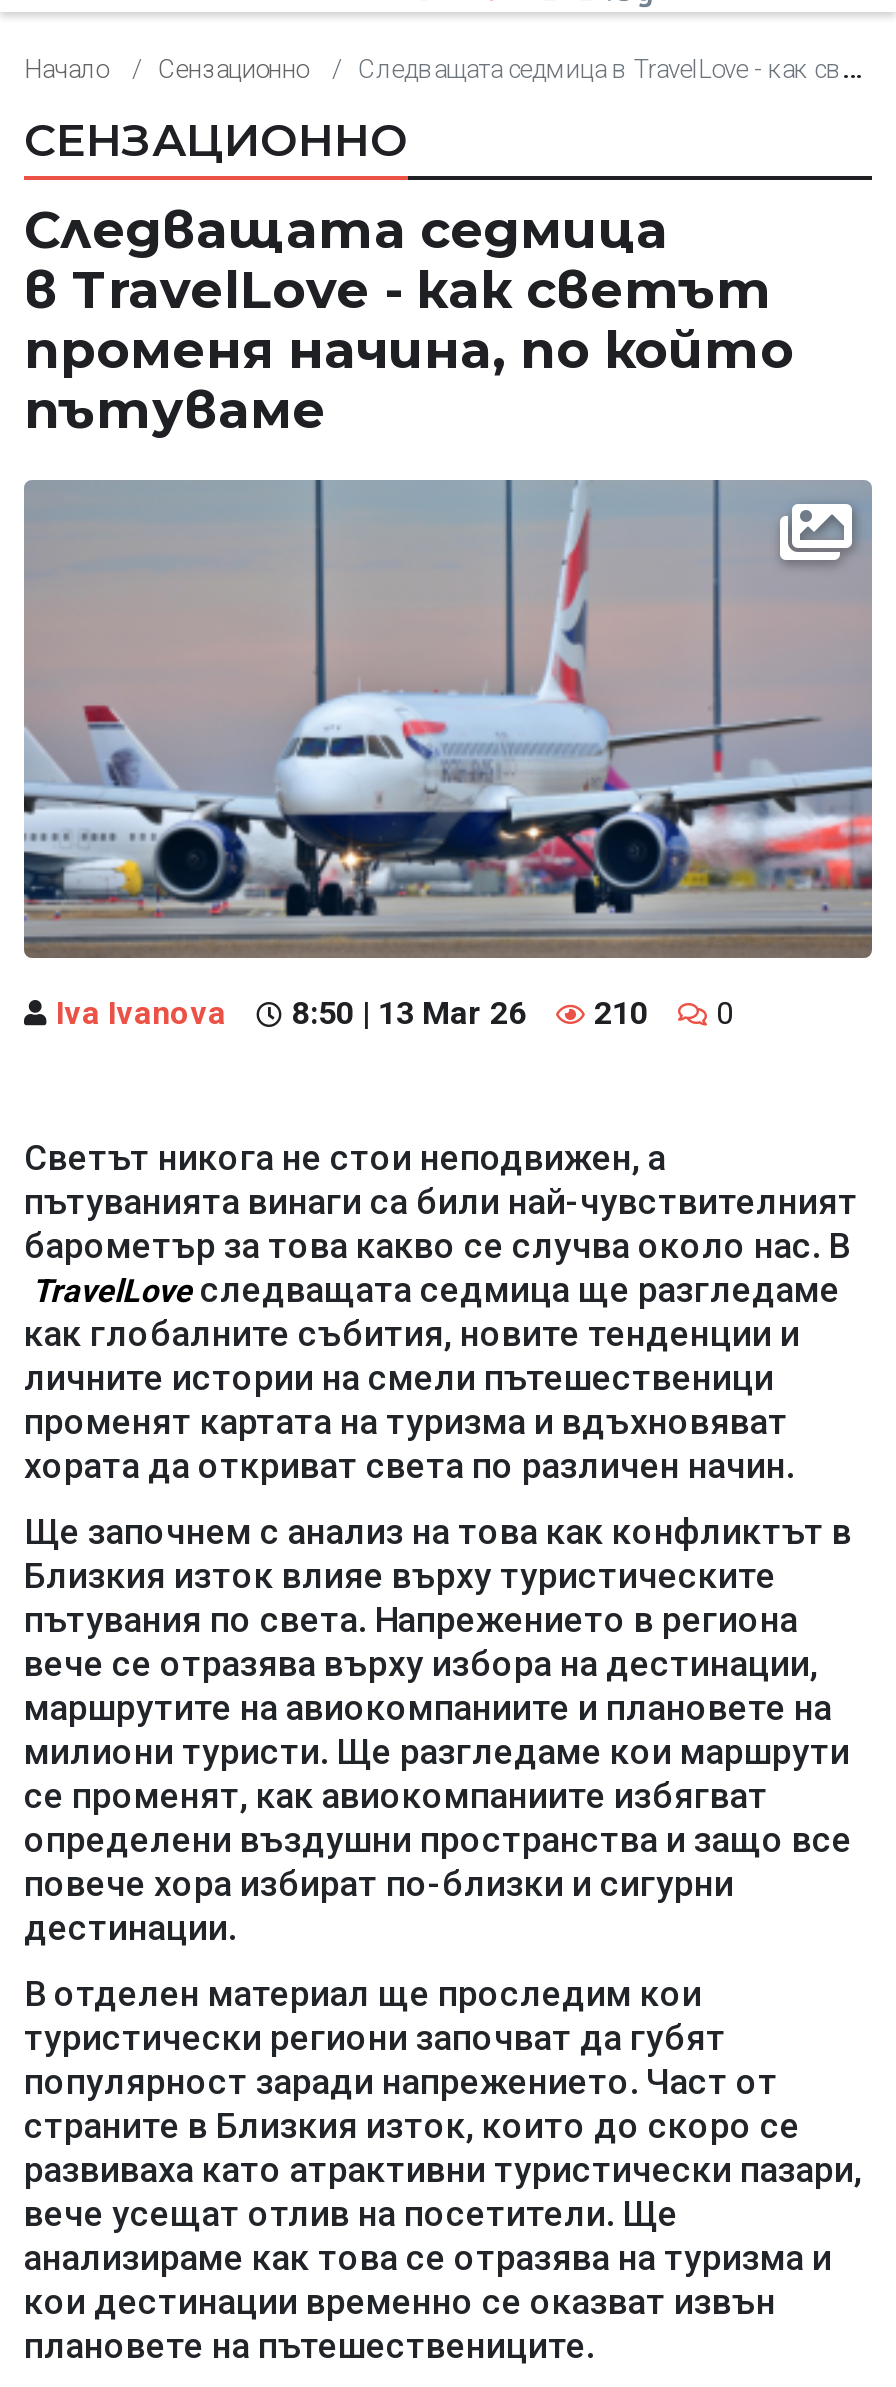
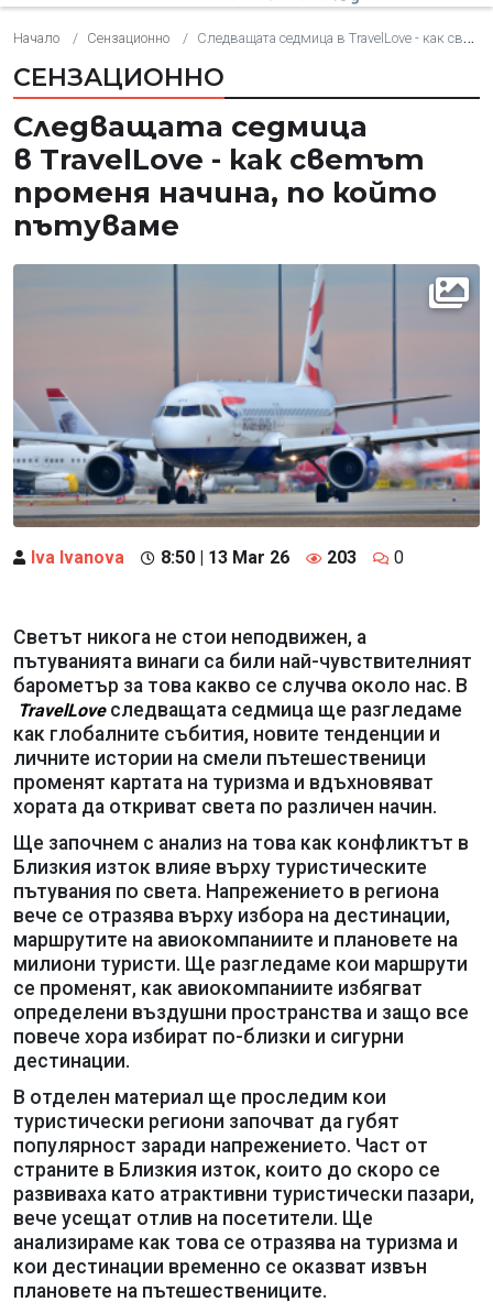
- 210
+ 203
